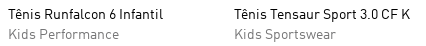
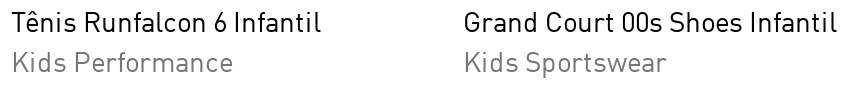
- Tênis Tensaur Sport 3.0 CF K
+ Grand Court 00s Shoes Infantil
